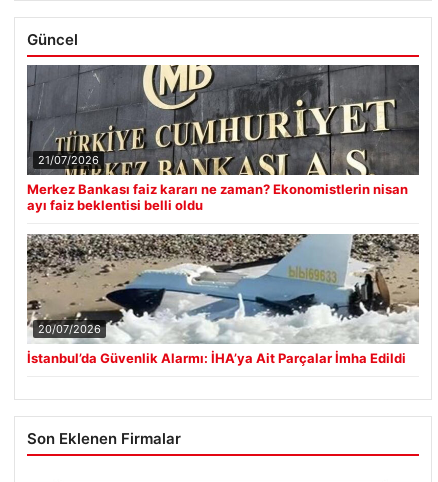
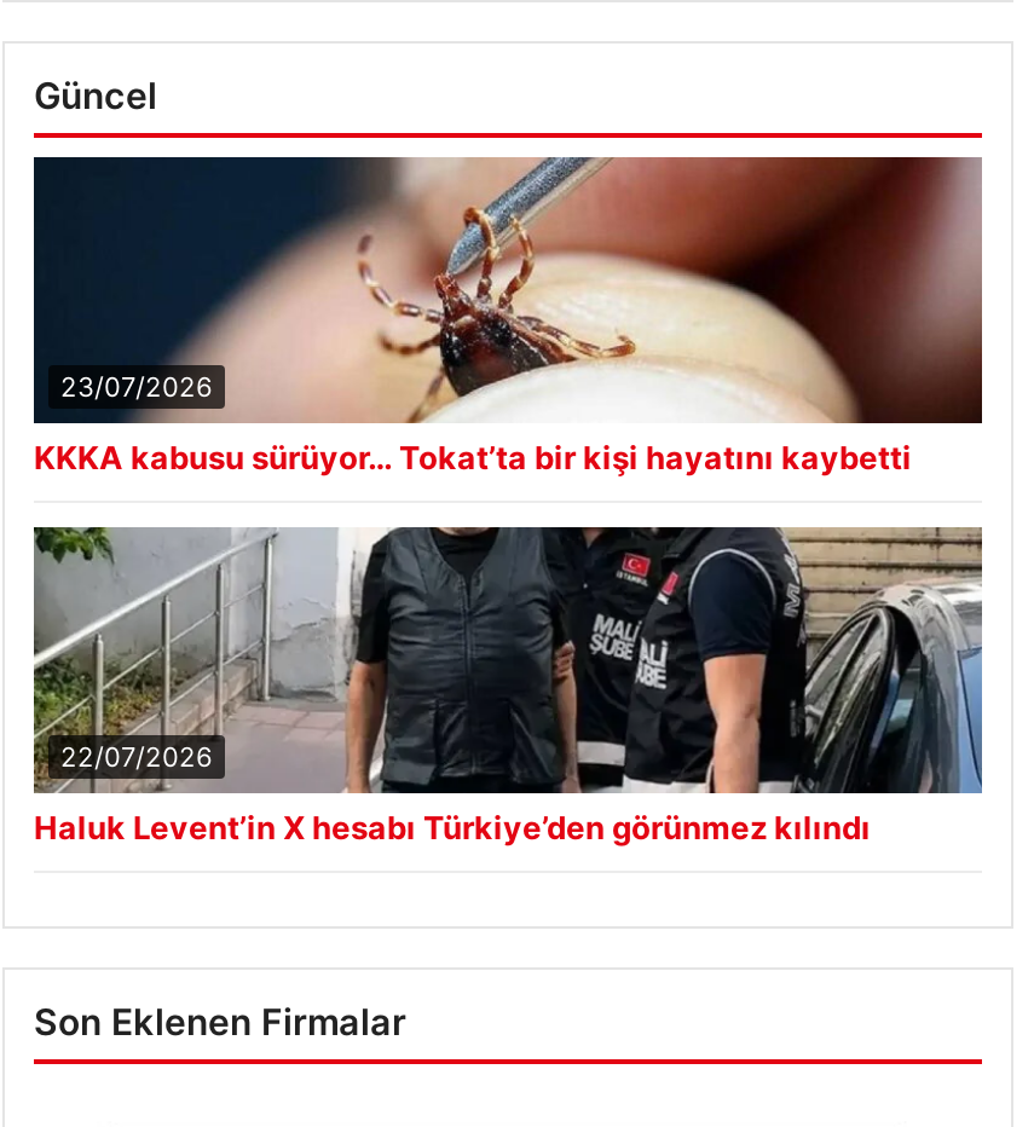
- [image]
- 21/07/2026
+ [image]
+ 23/07/2026

- Merkez Bankası faiz kararı ne zaman? Ekonomistlerin nisan
- ayı faiz beklentisi belli oldu
+ KKKA kabusu sürüyor… Tokat’ta bir kişi hayatını kaybetti

- [image]
- 20/07/2026
+ [image]
+ 22/07/2026

- İstanbul’da Güvenlik Alarmı: İHA’ya Ait Parçalar İmha Edildi
+ Haluk Levent’in X hesabı Türkiye’den görünmez kılındı
